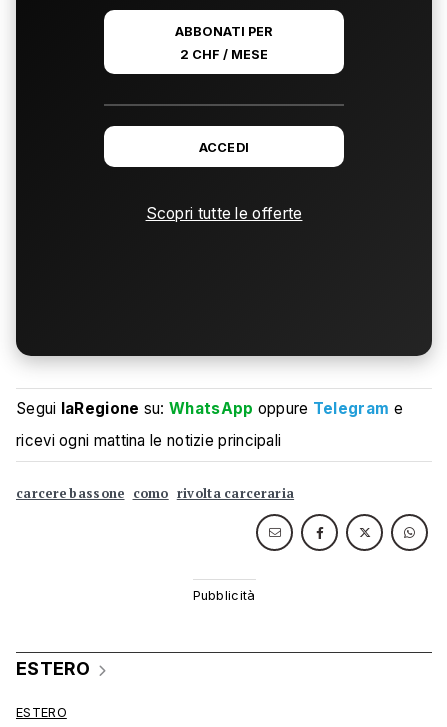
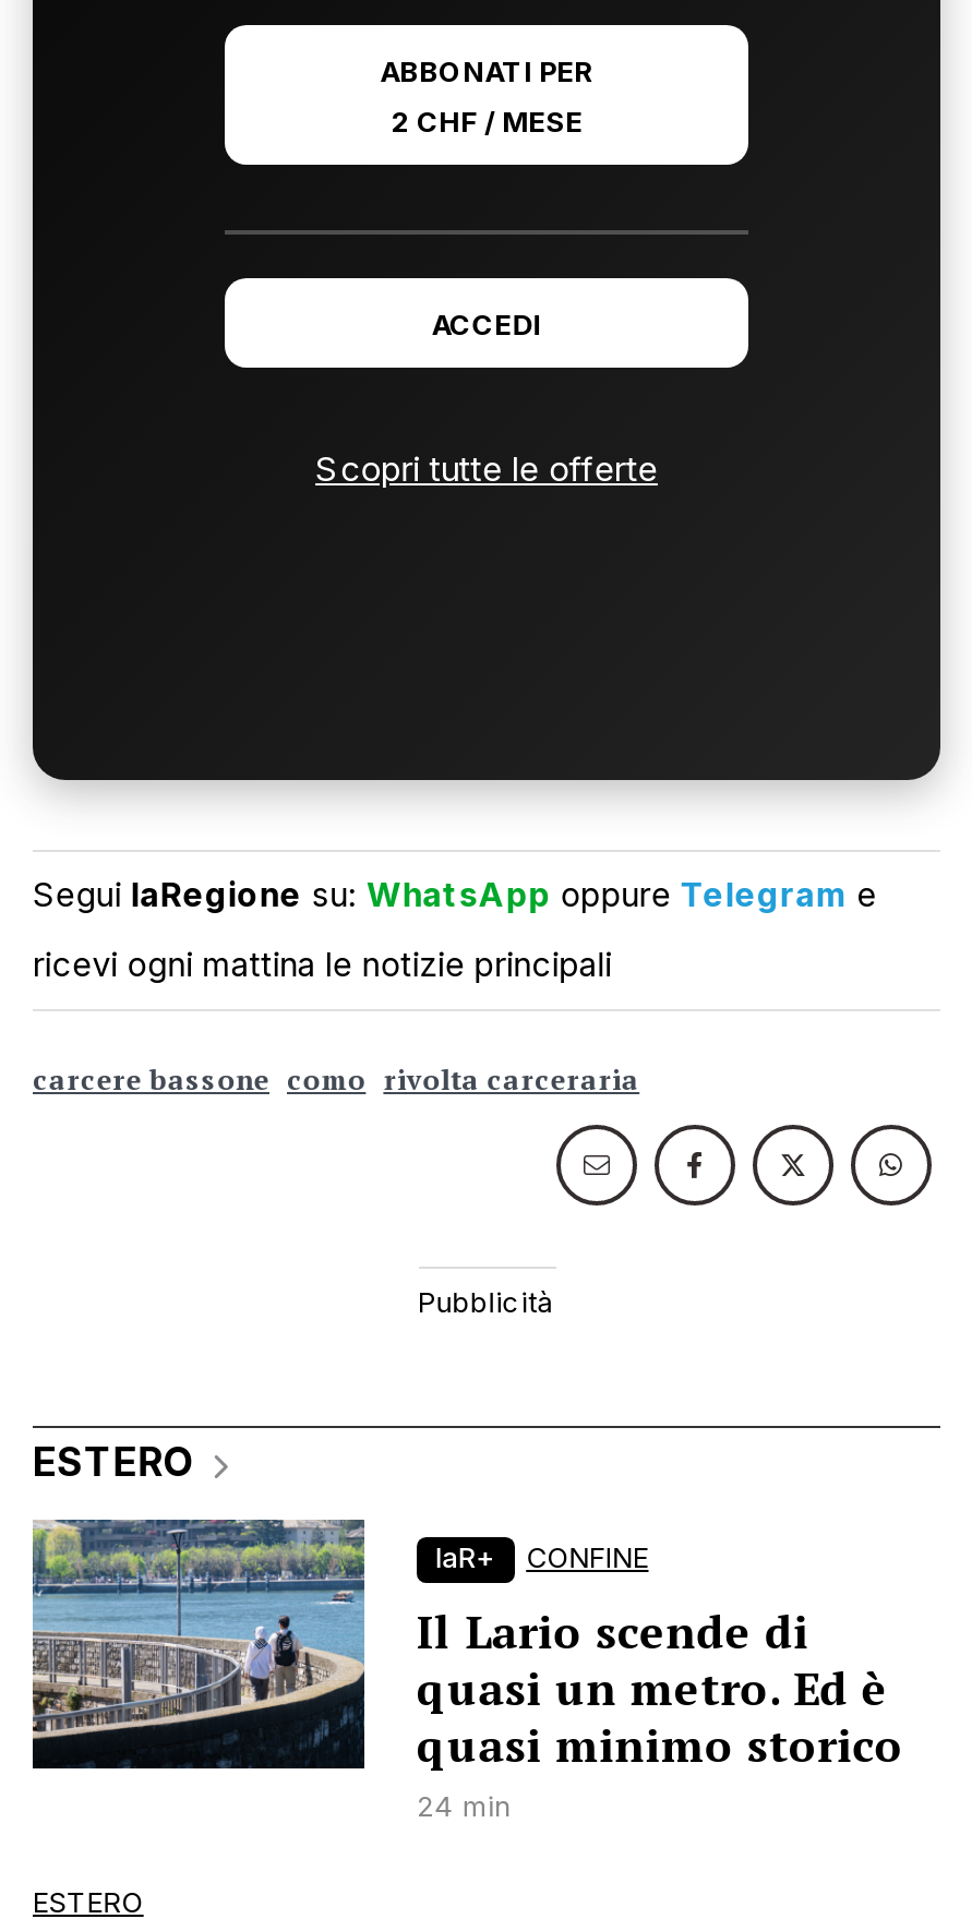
+ [image]
+ laR+
+ CONFINE
+ Il Lario scende di
+ quasi un metro. Ed è
+ quasi minimo storico
+ 24 min
